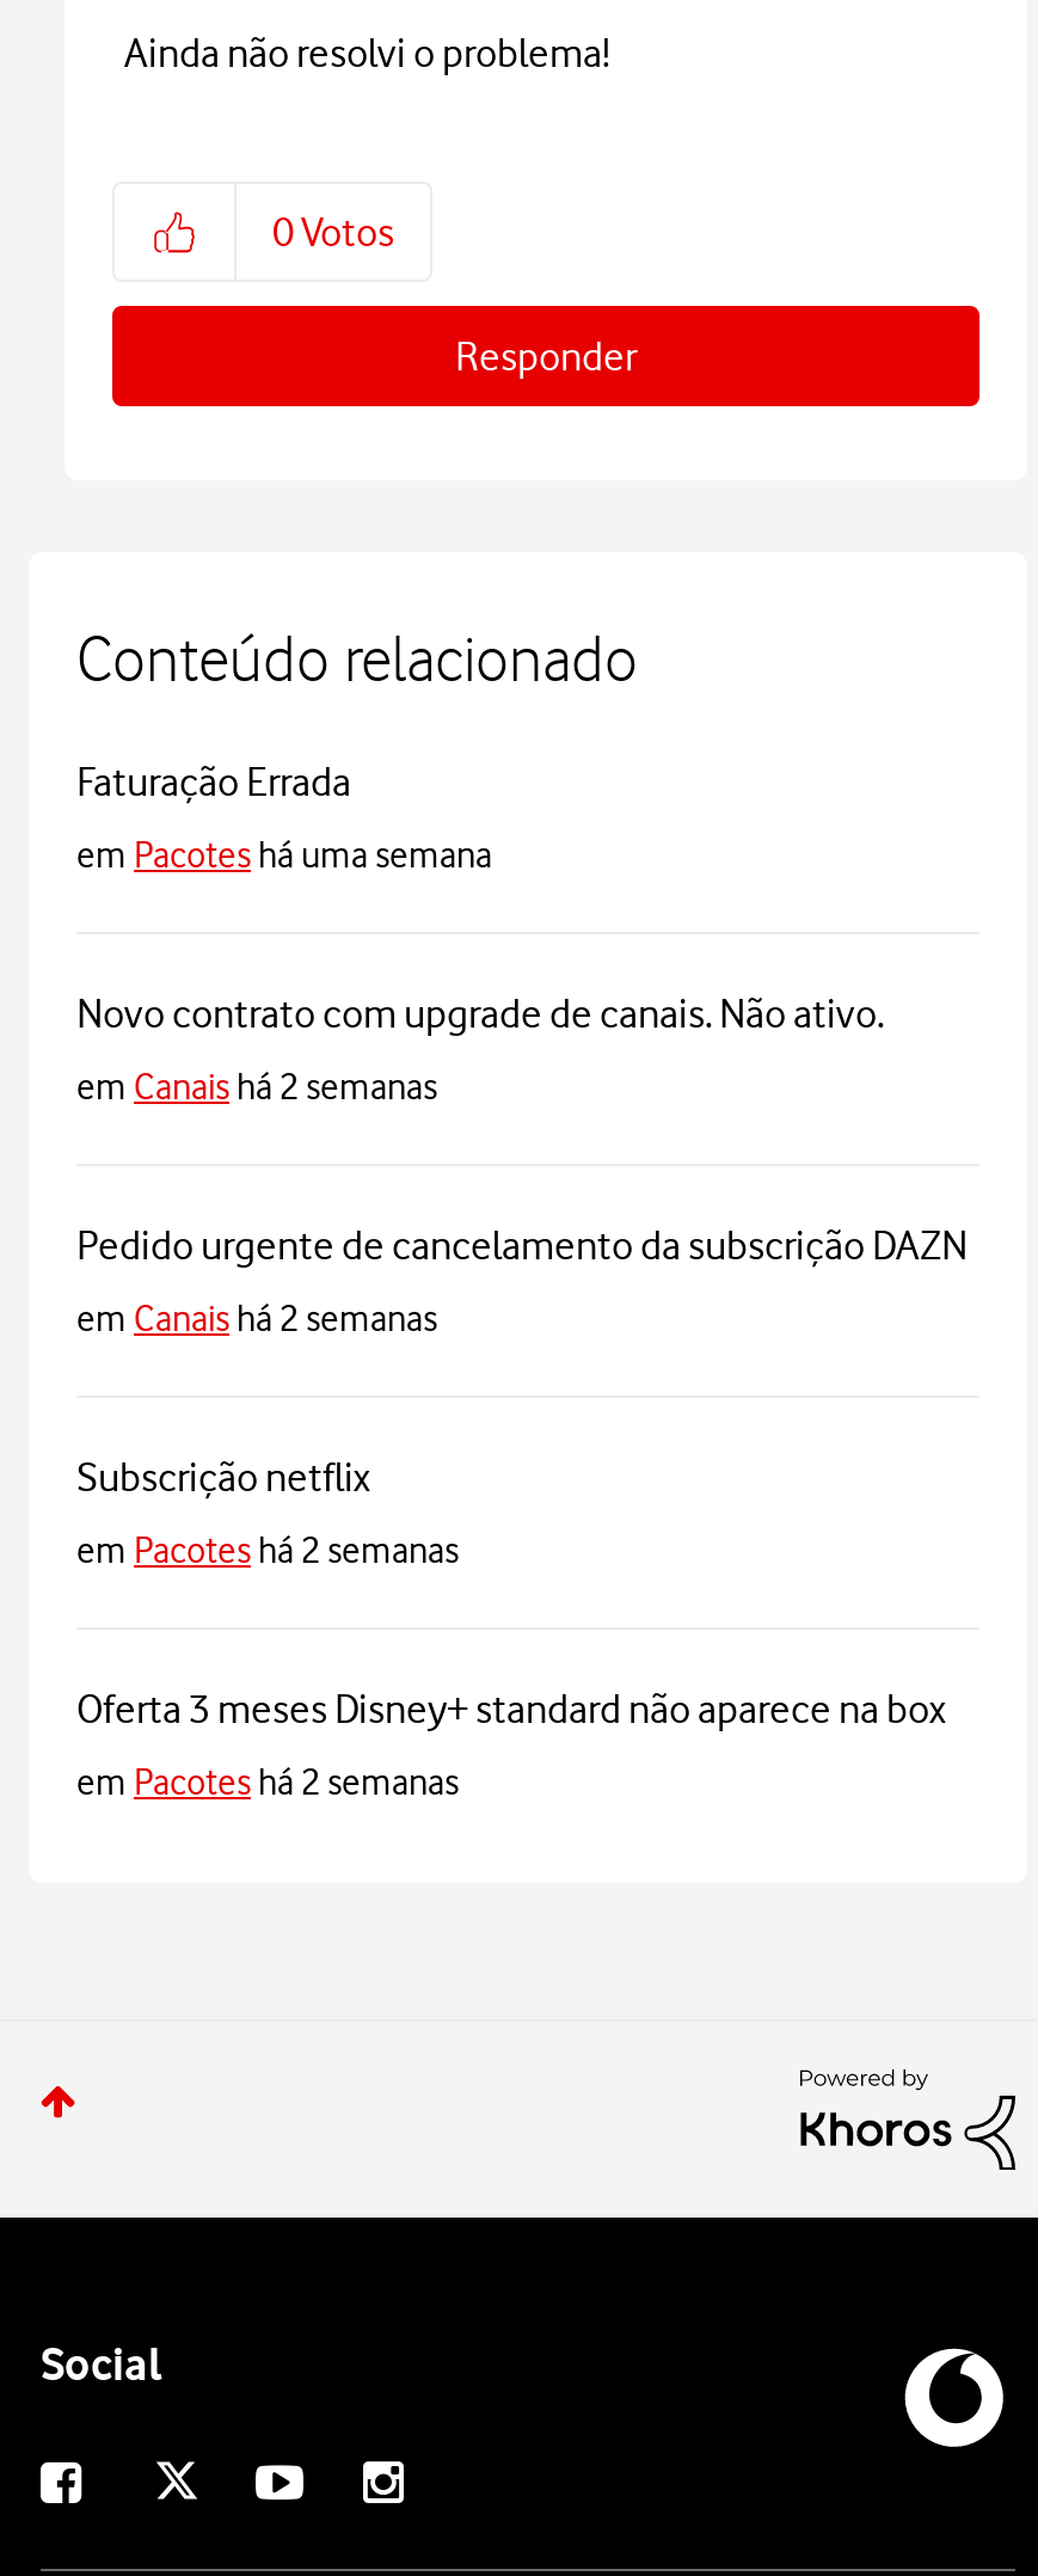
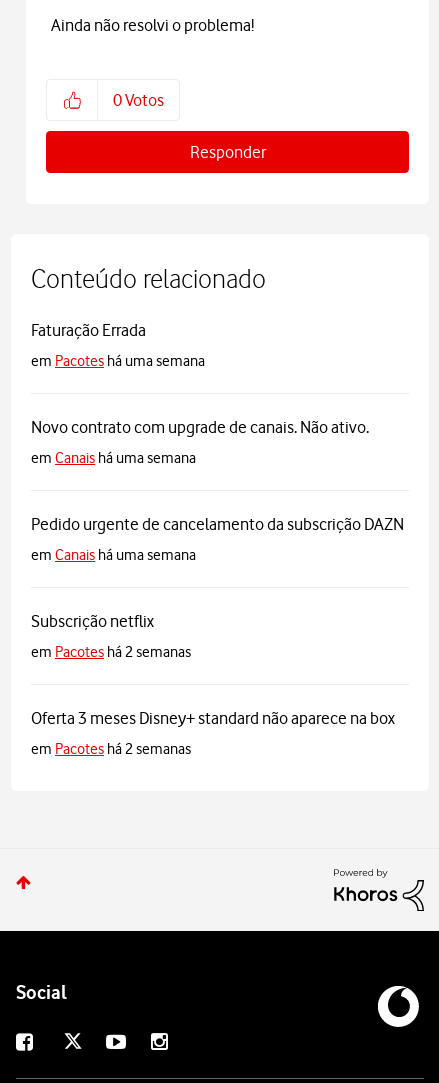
- em Canais há 2 semanas
+ em Canais há uma semana

- em Canais há 2 semanas
+ em Canais há uma semana
